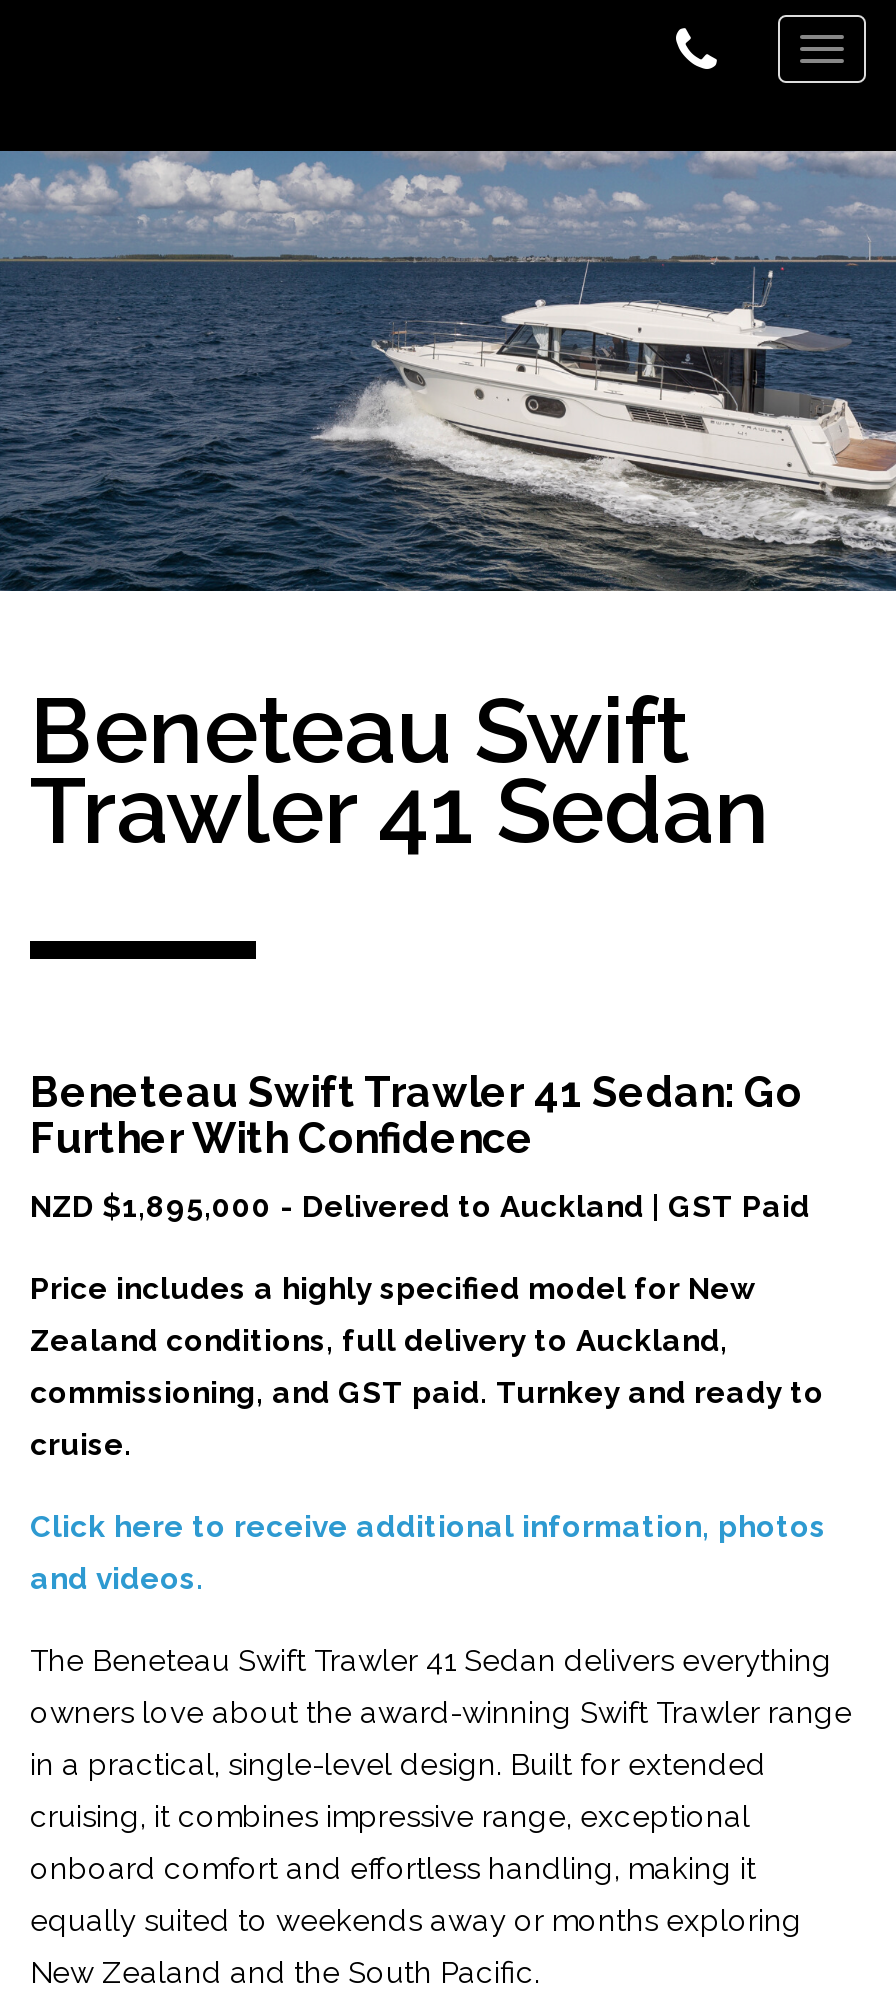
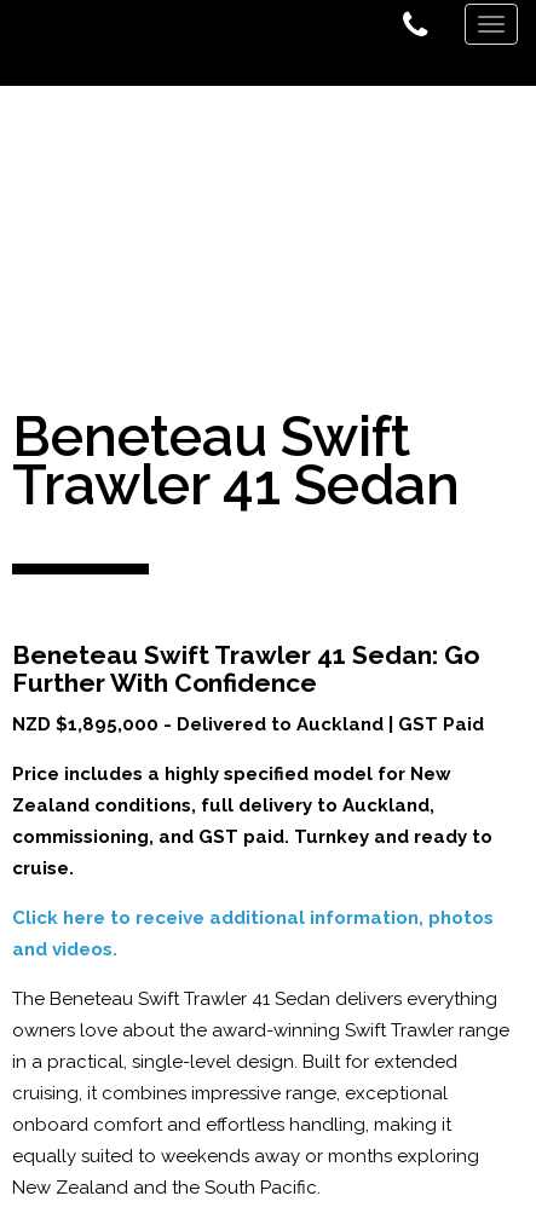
- [image]
